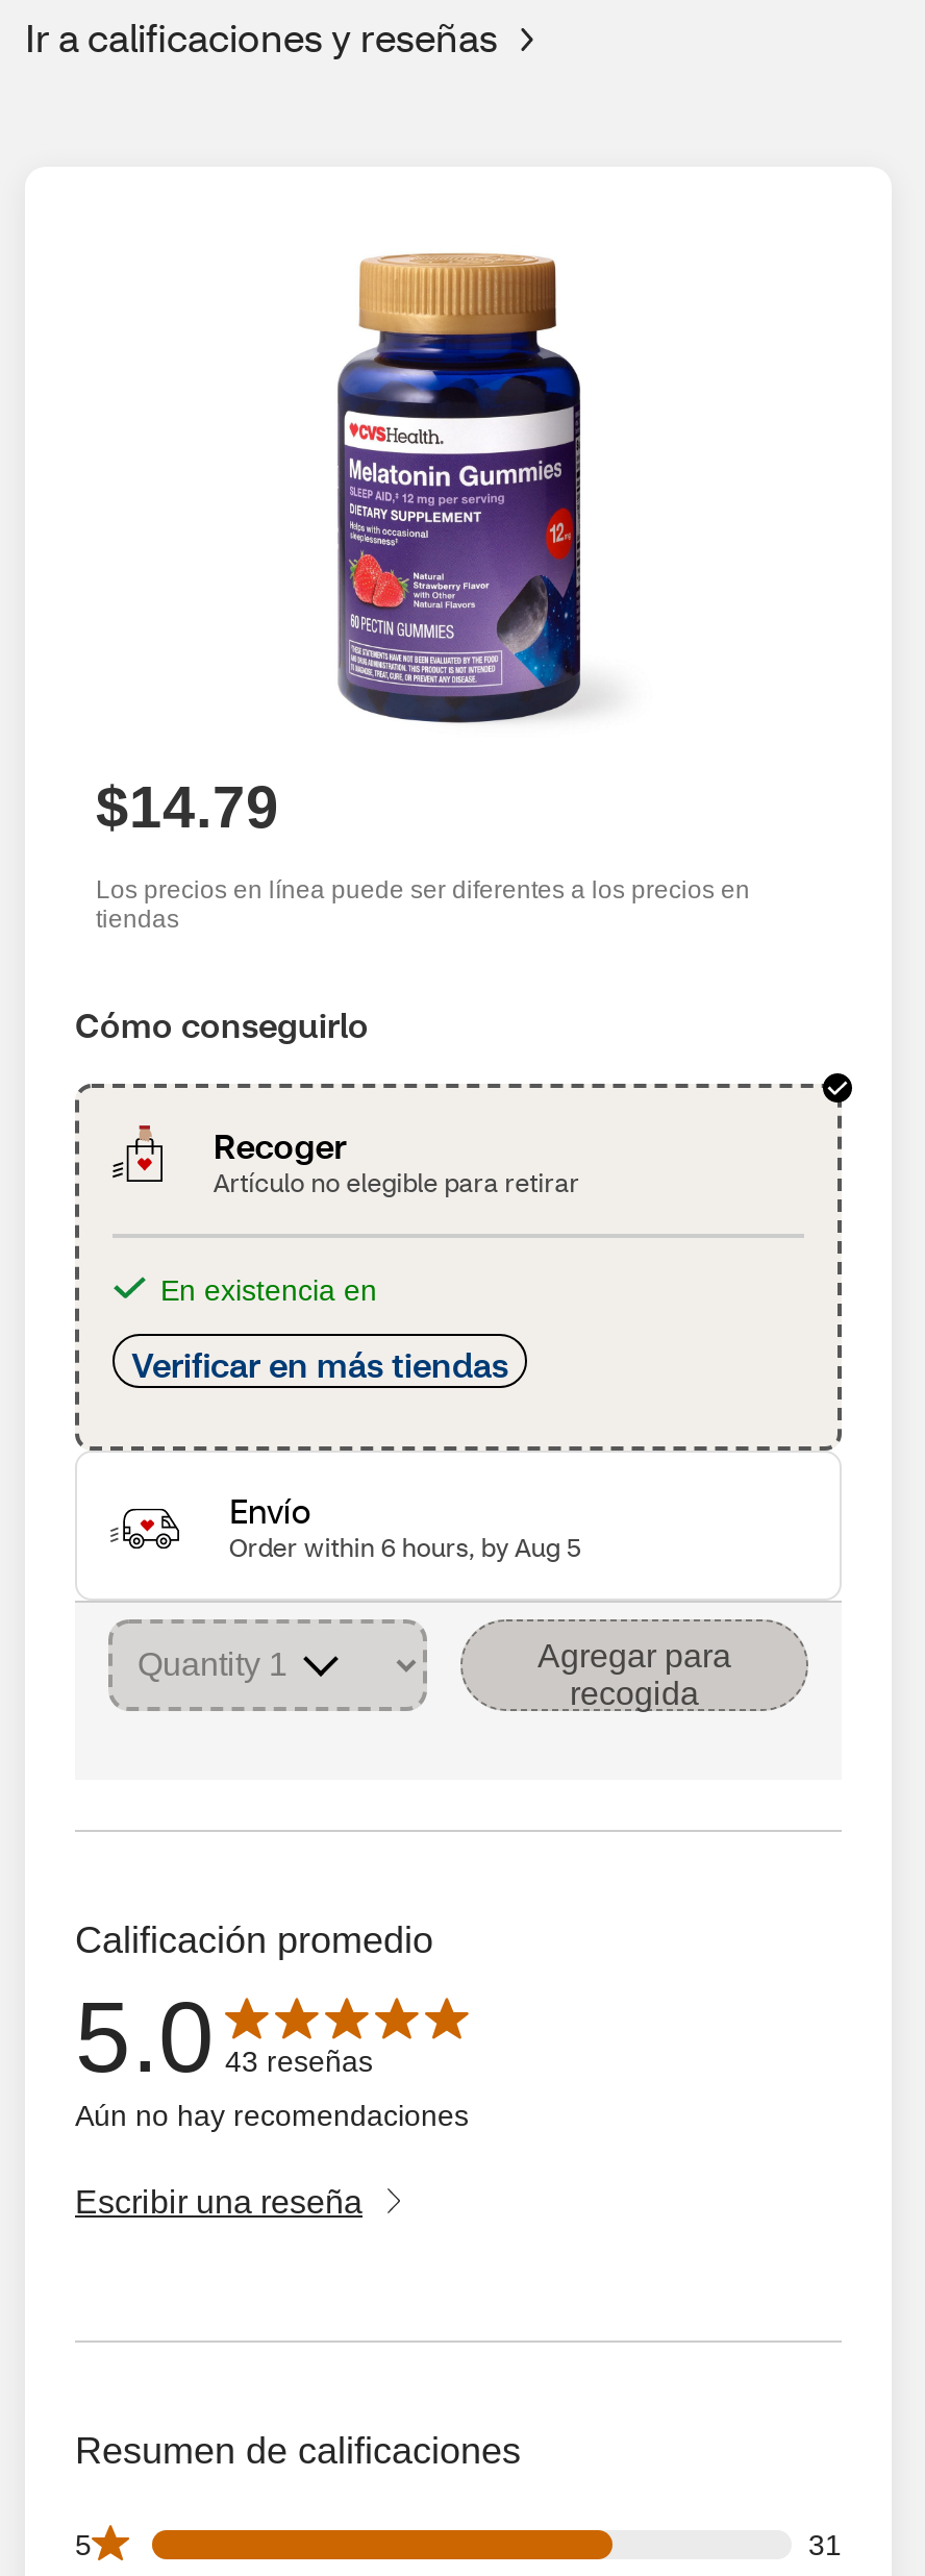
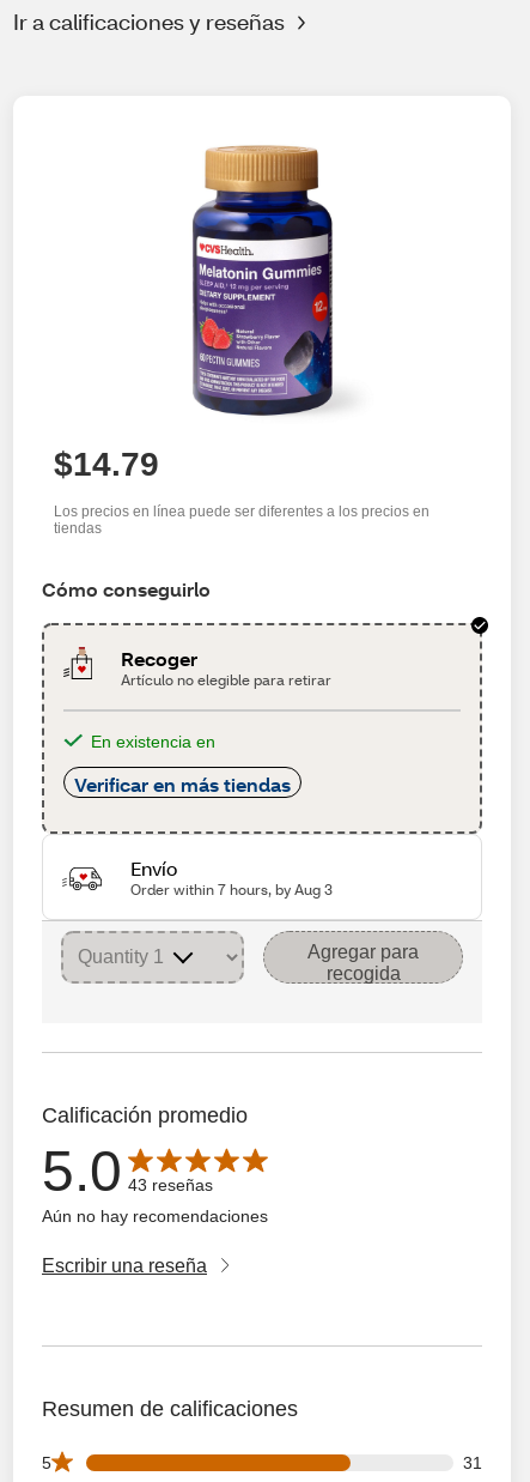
- Order within 6 hours, by Aug 5
+ Order within 7 hours, by Aug 3
